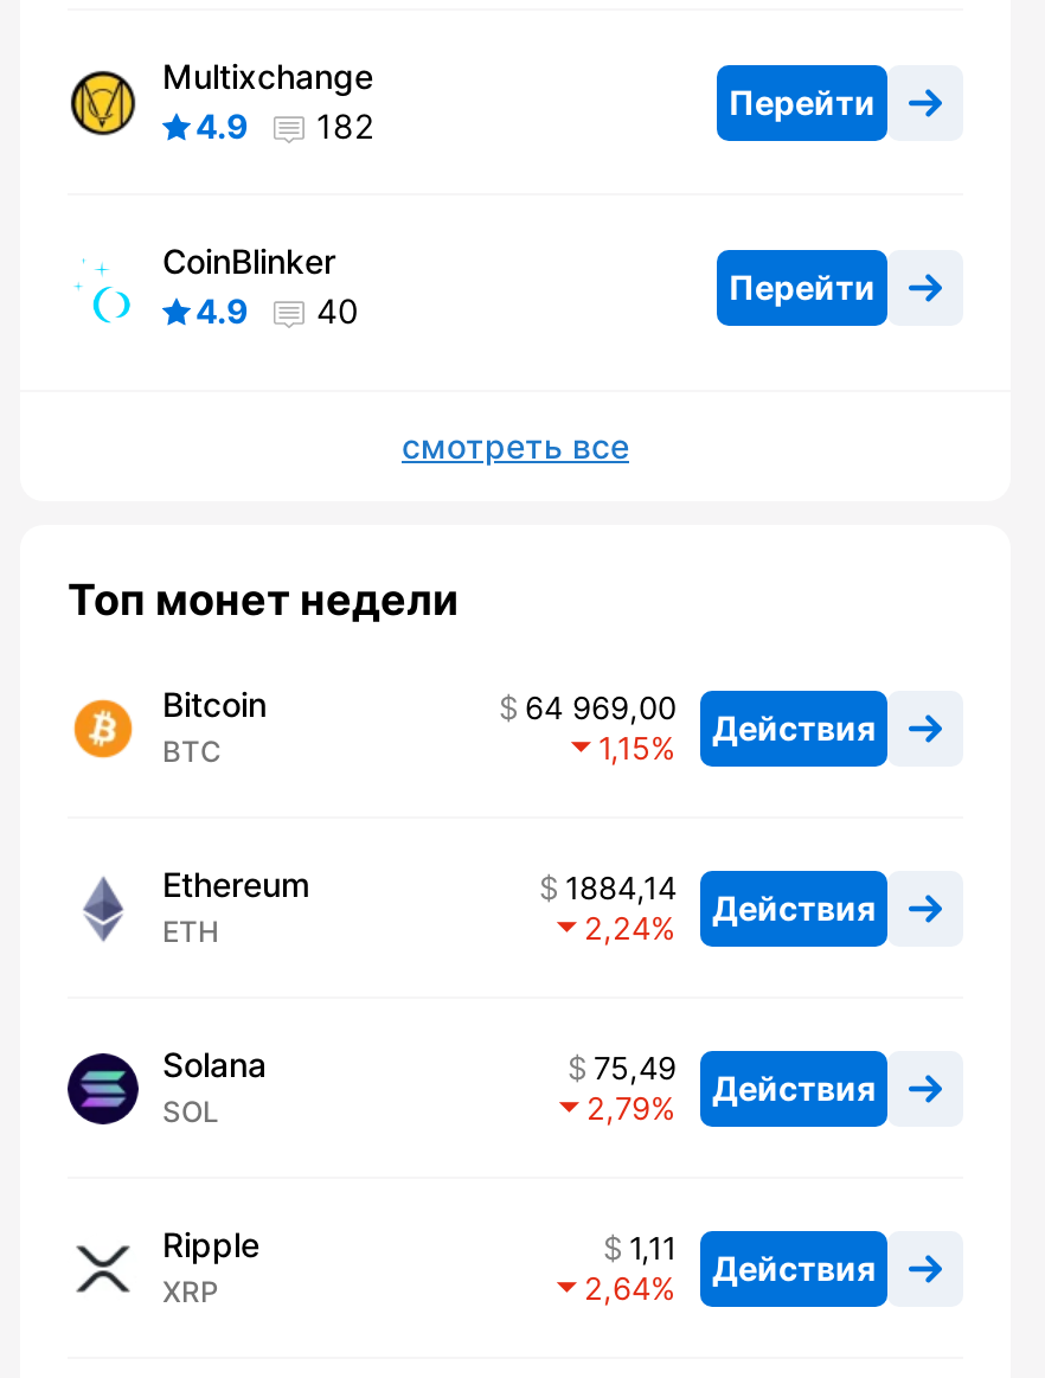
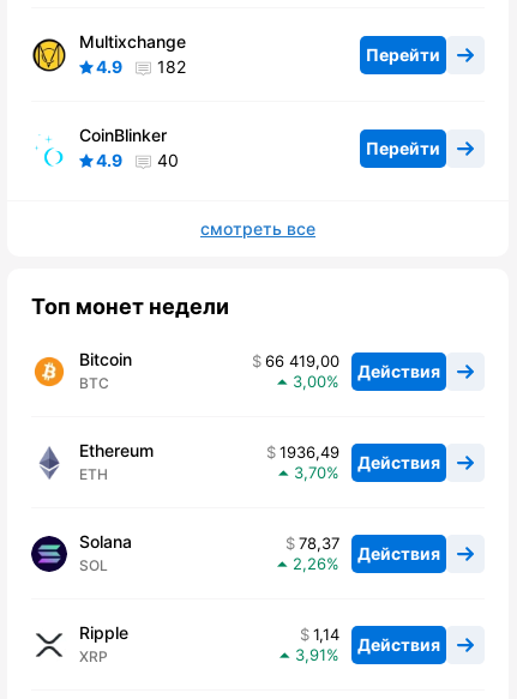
- 64 969,00 Действия
+ 66 419,00 Действия

- 1,15
+ 3,00

- 1884,14 Действия
+ 1936,49 Действия

- 2,24
+ 3,70

- 75,49 Действия
+ 78,37 Действия

- 2,79
+ 2,26

- 1,11 Действия
+ 1,14 Действия

- 2,64
+ 3,91
